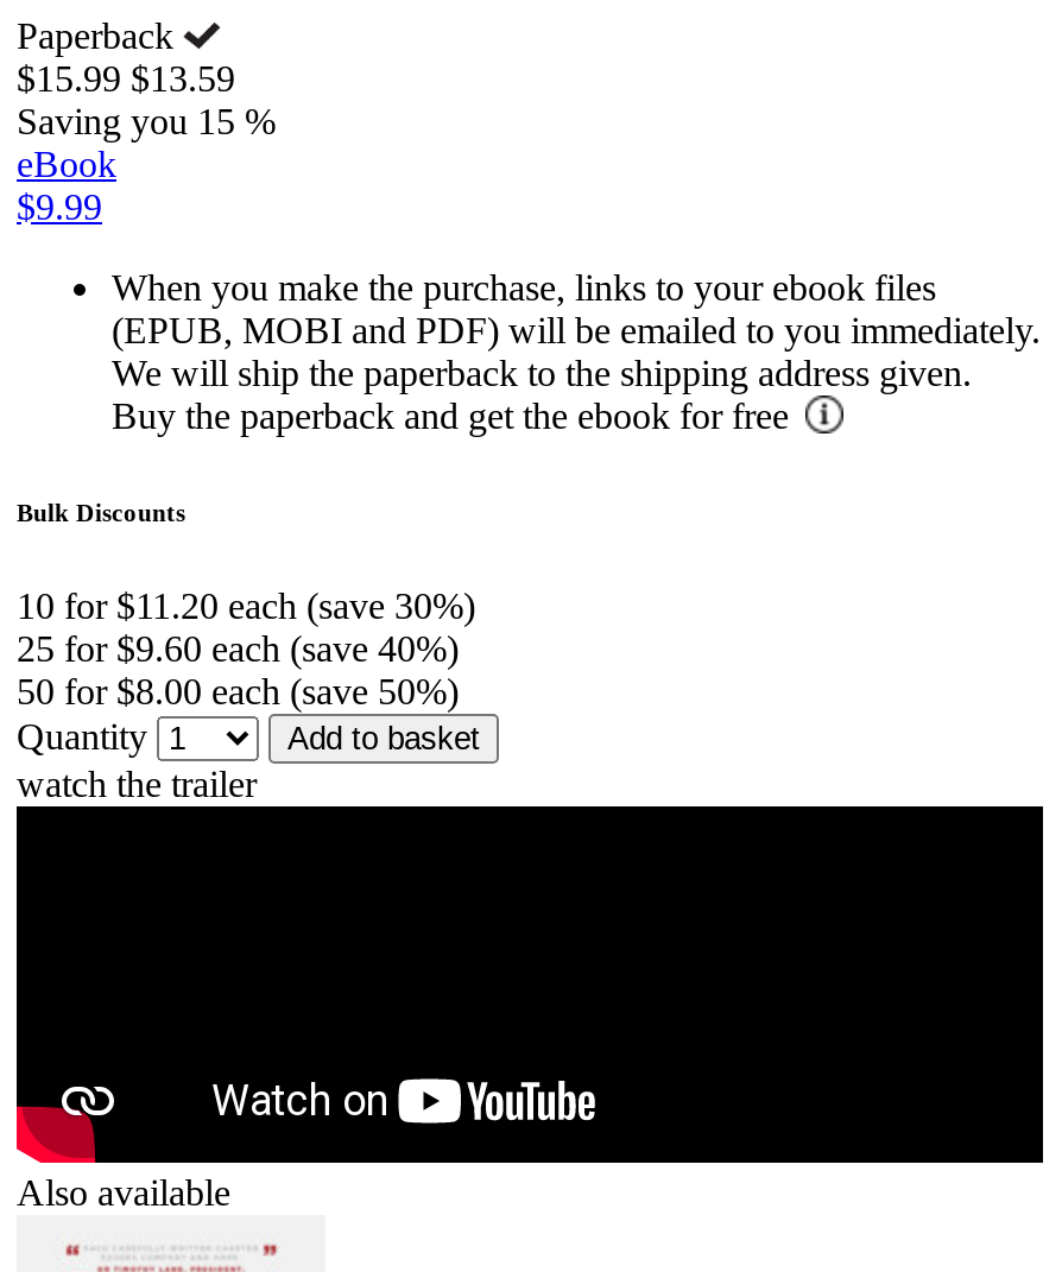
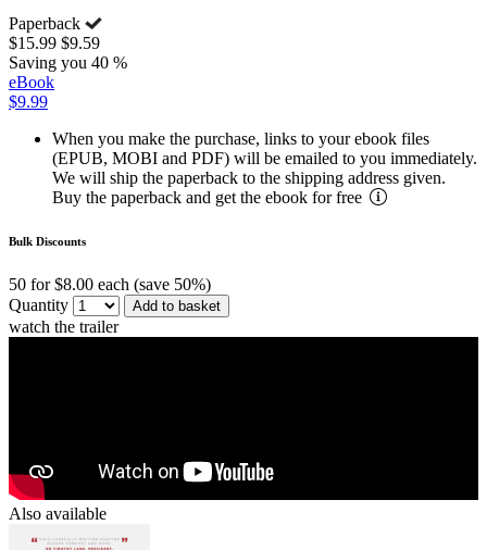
- $15.99 $13.59
+ $15.99 $9.59

- Saving you 15 %
+ Saving you 40 %

- 10 for $11.20 each (save 30%)
- 25 for $9.60 each (save 40%)
